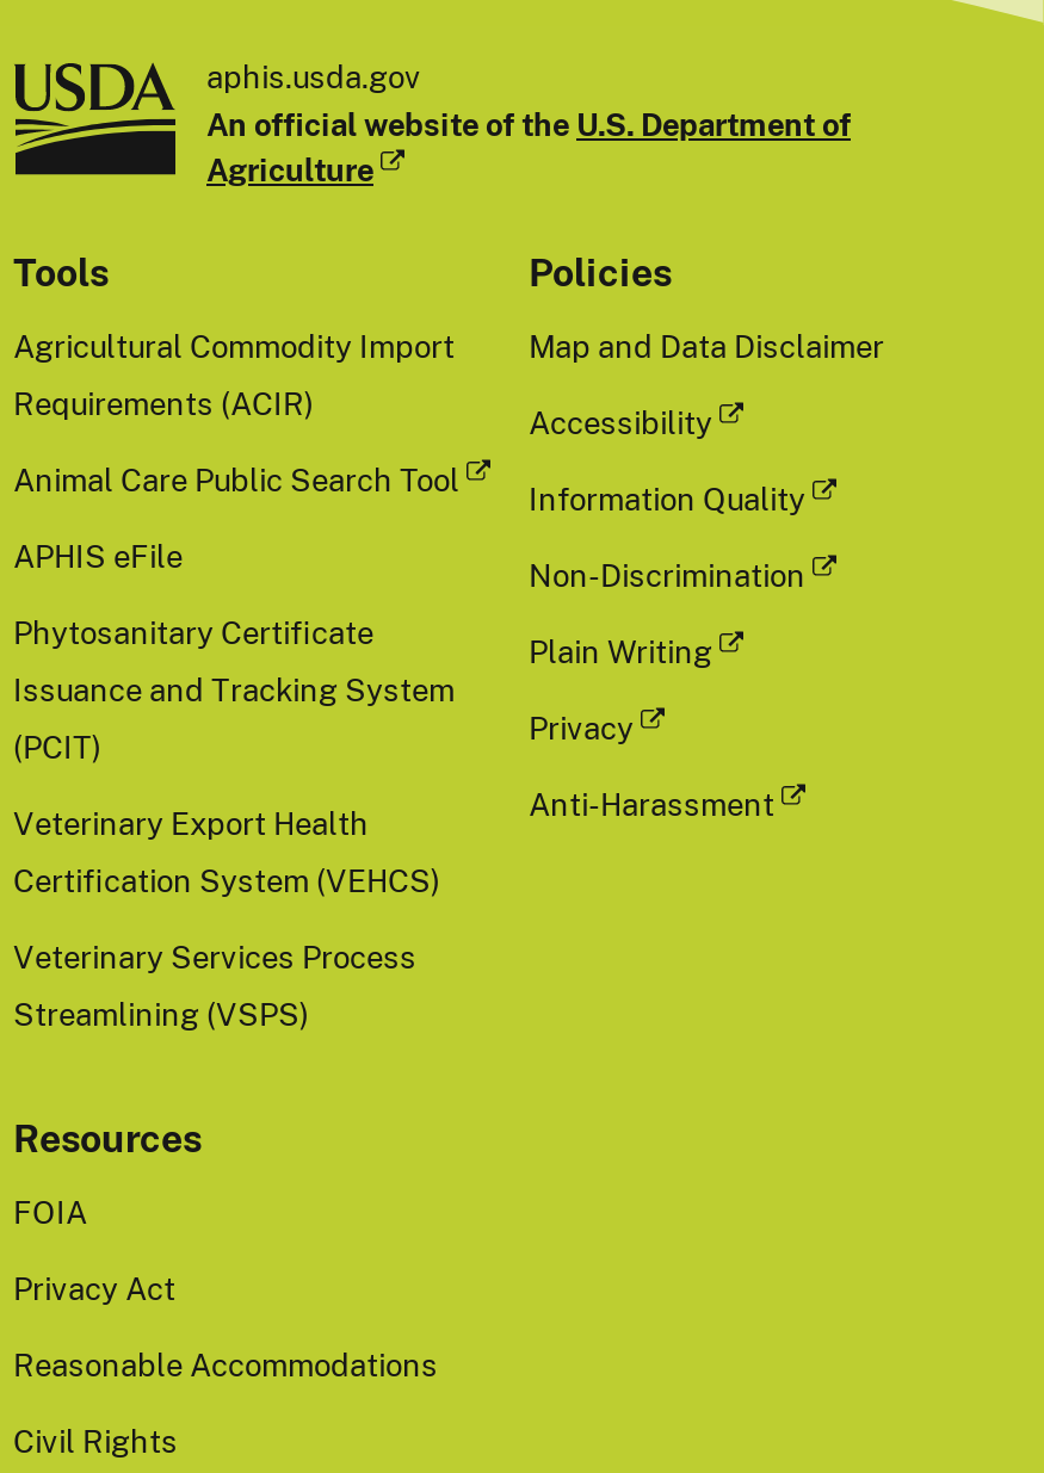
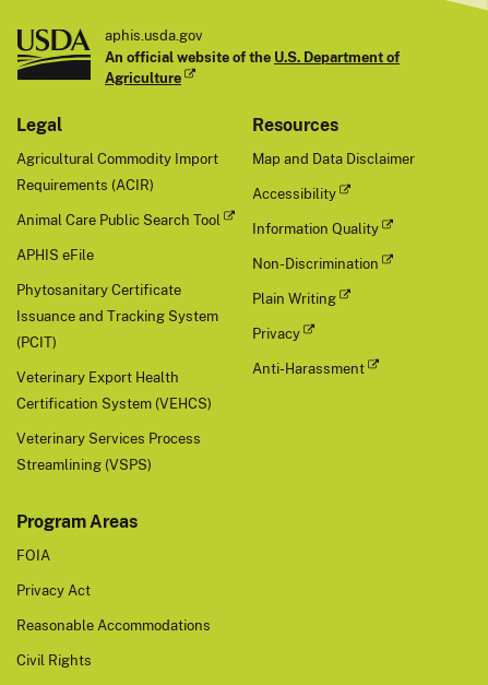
- Tools
+ Legal

- Policies

+ Program Areas

moved up: Resources
